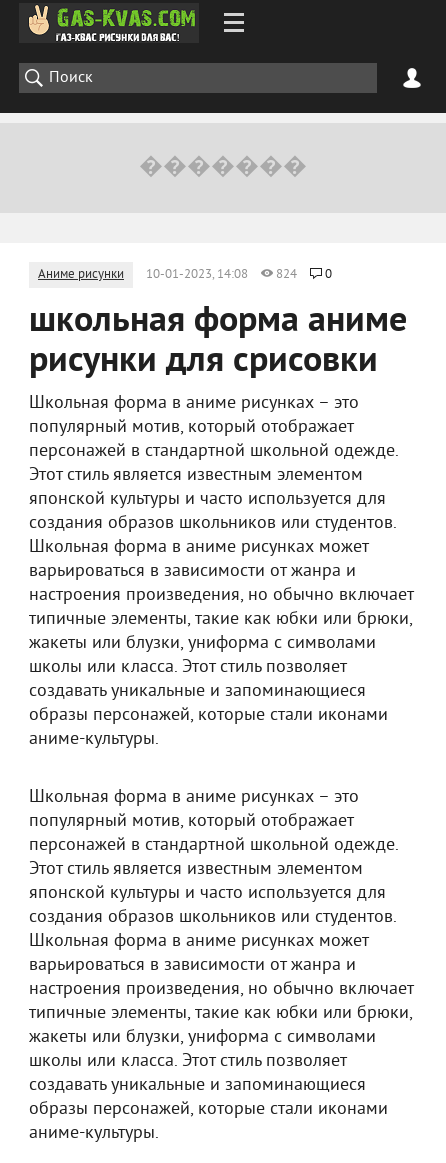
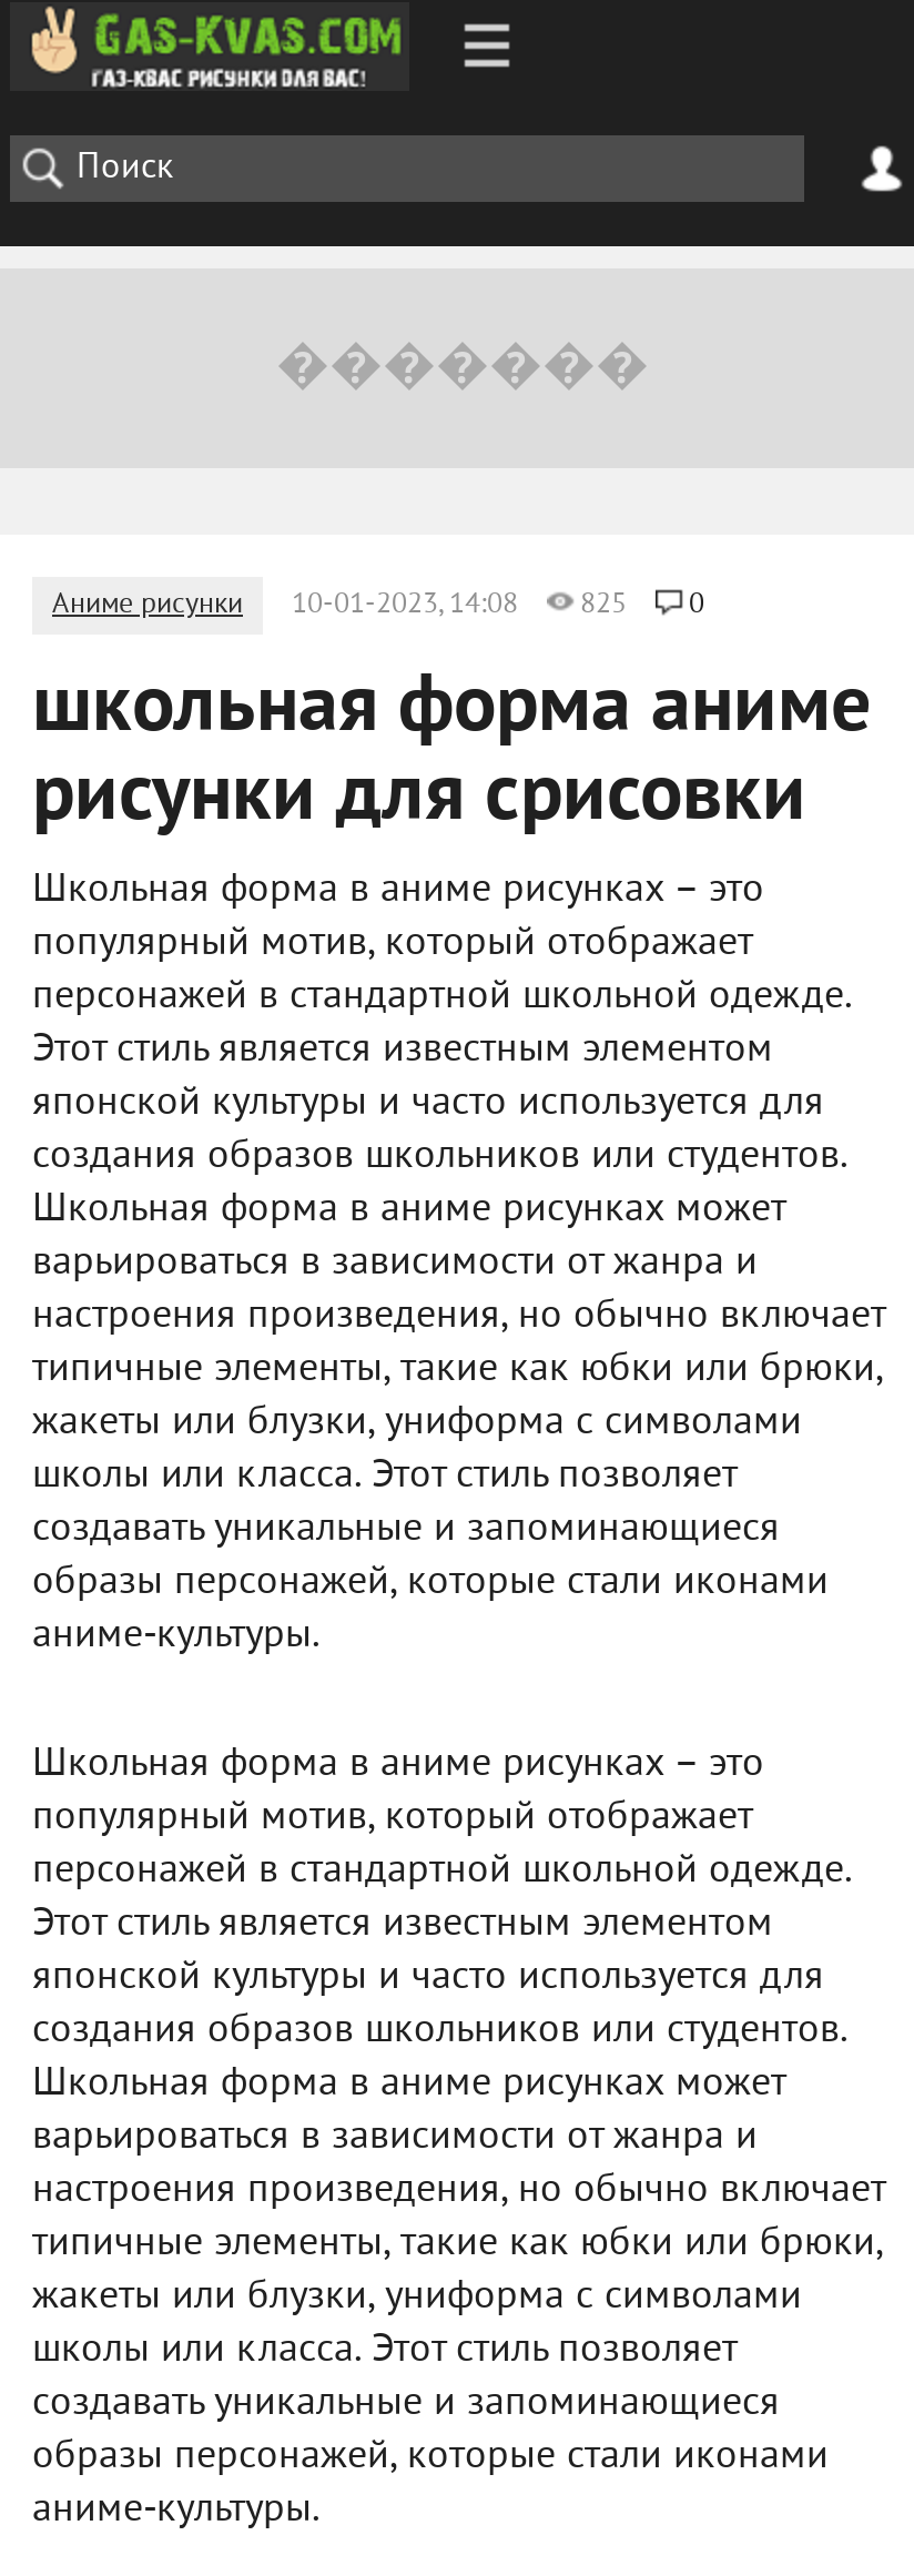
- Аниме рисунки 10-01-2023, 14:08 824 0
+ Аниме рисунки 10-01-2023, 14:08 825 0
